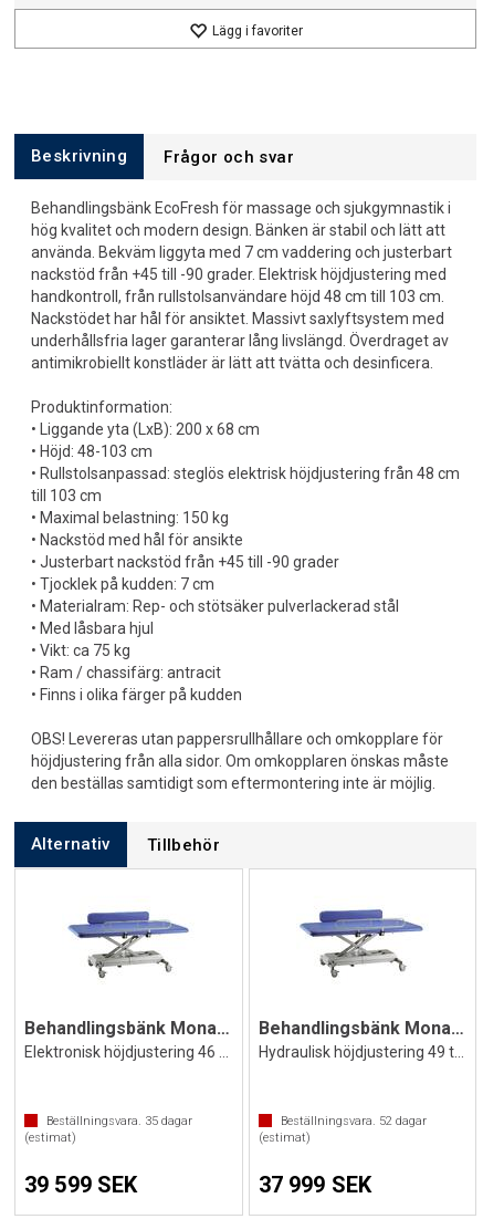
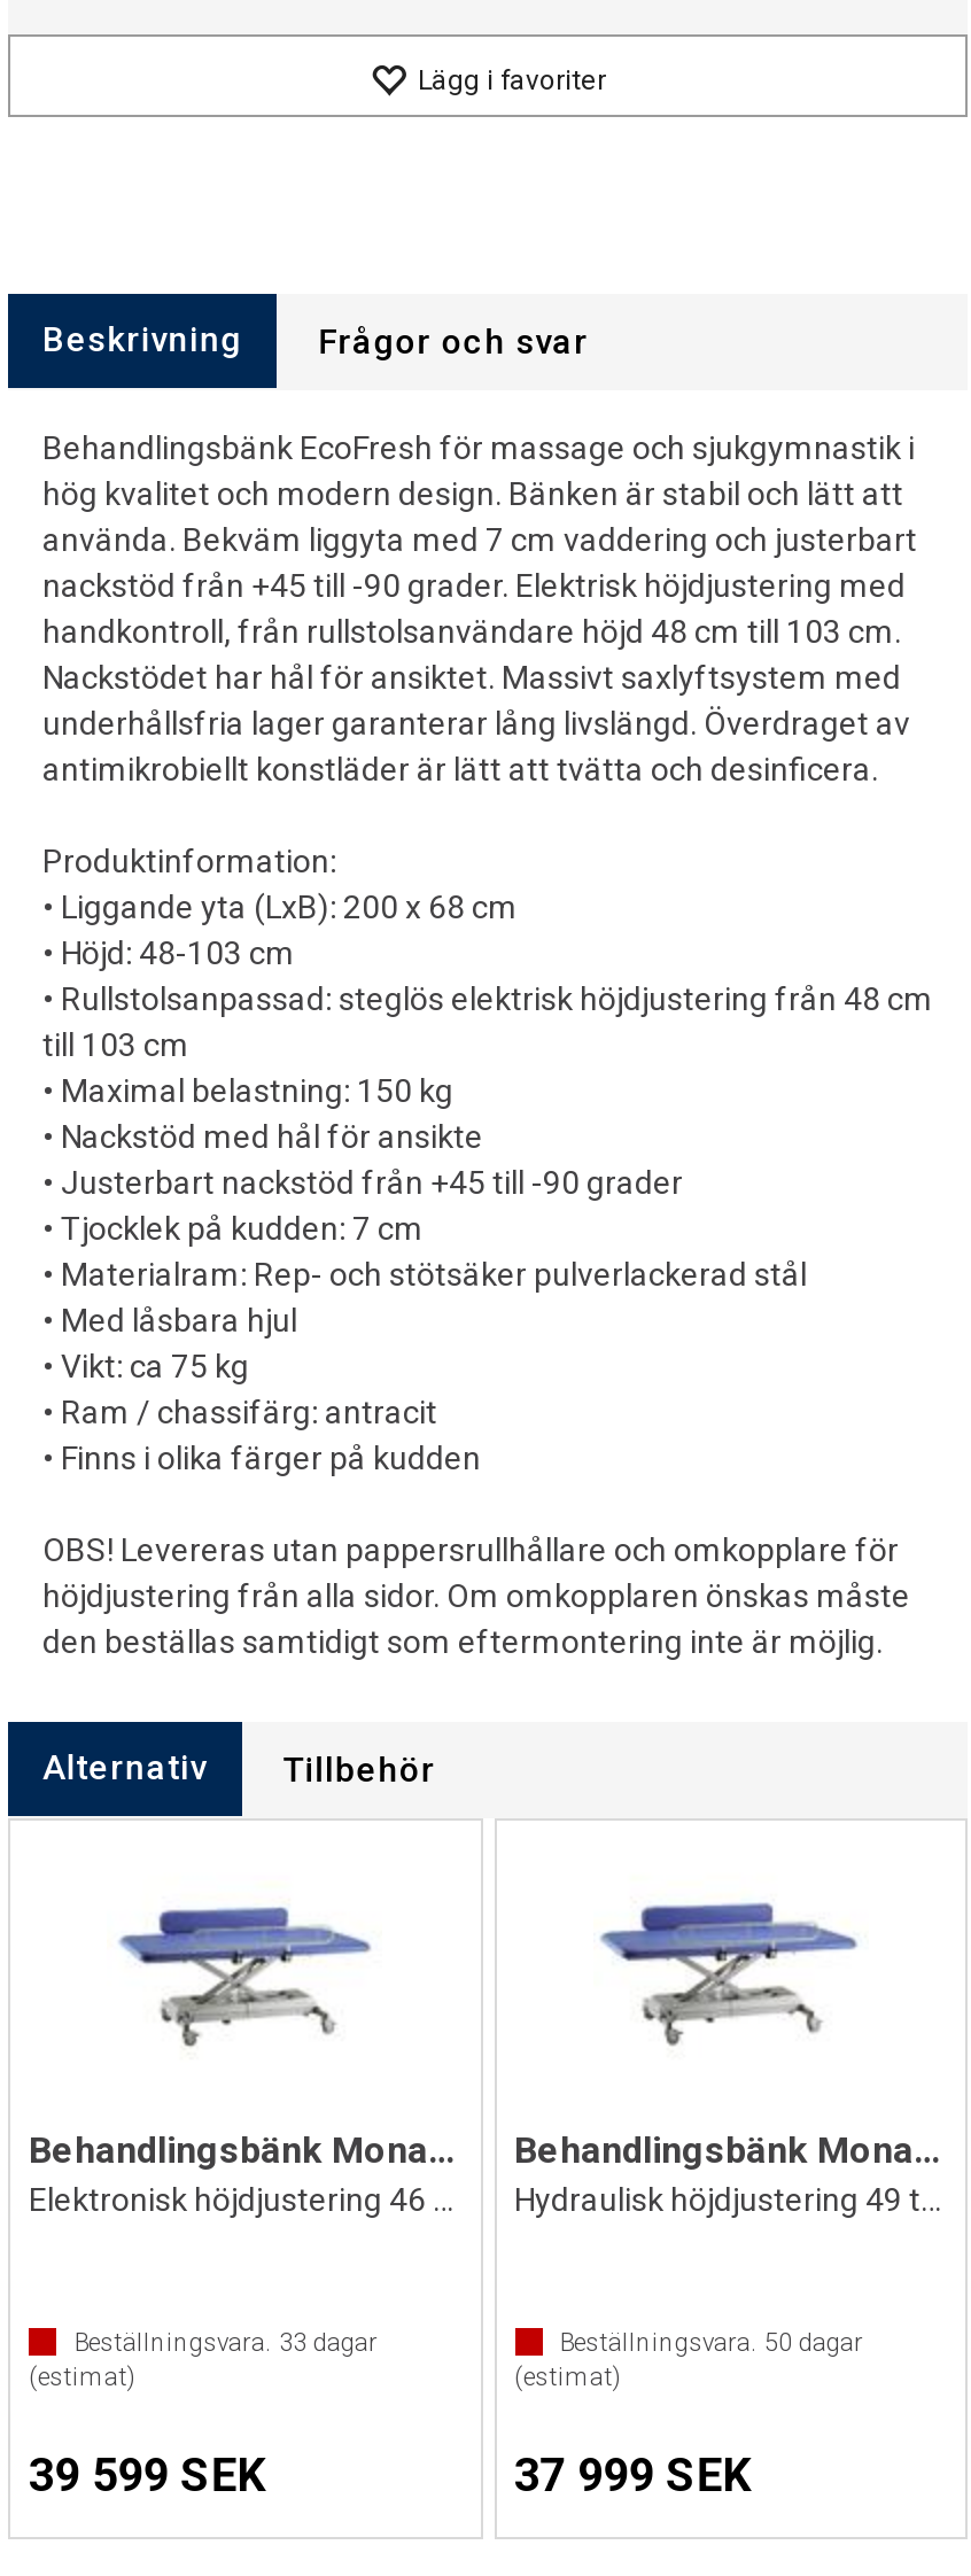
- Beställningsvara. 35 dagar
+ Beställningsvara. 33 dagar

- Beställningsvara. 52 dagar
+ Beställningsvara. 50 dagar
